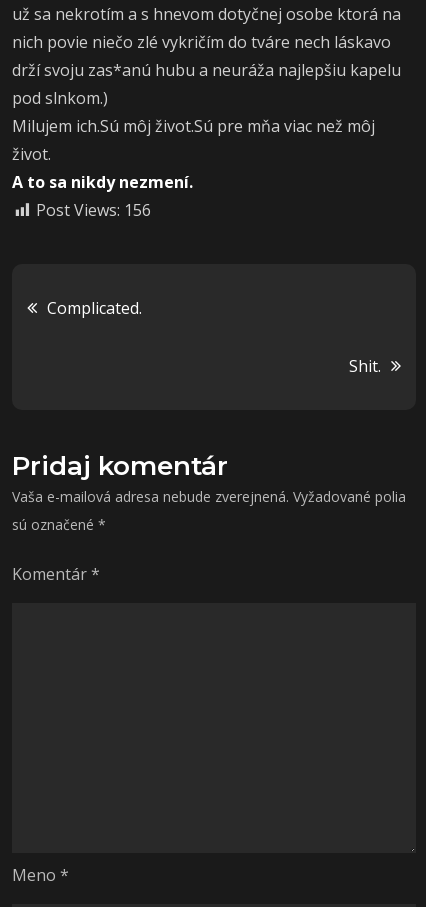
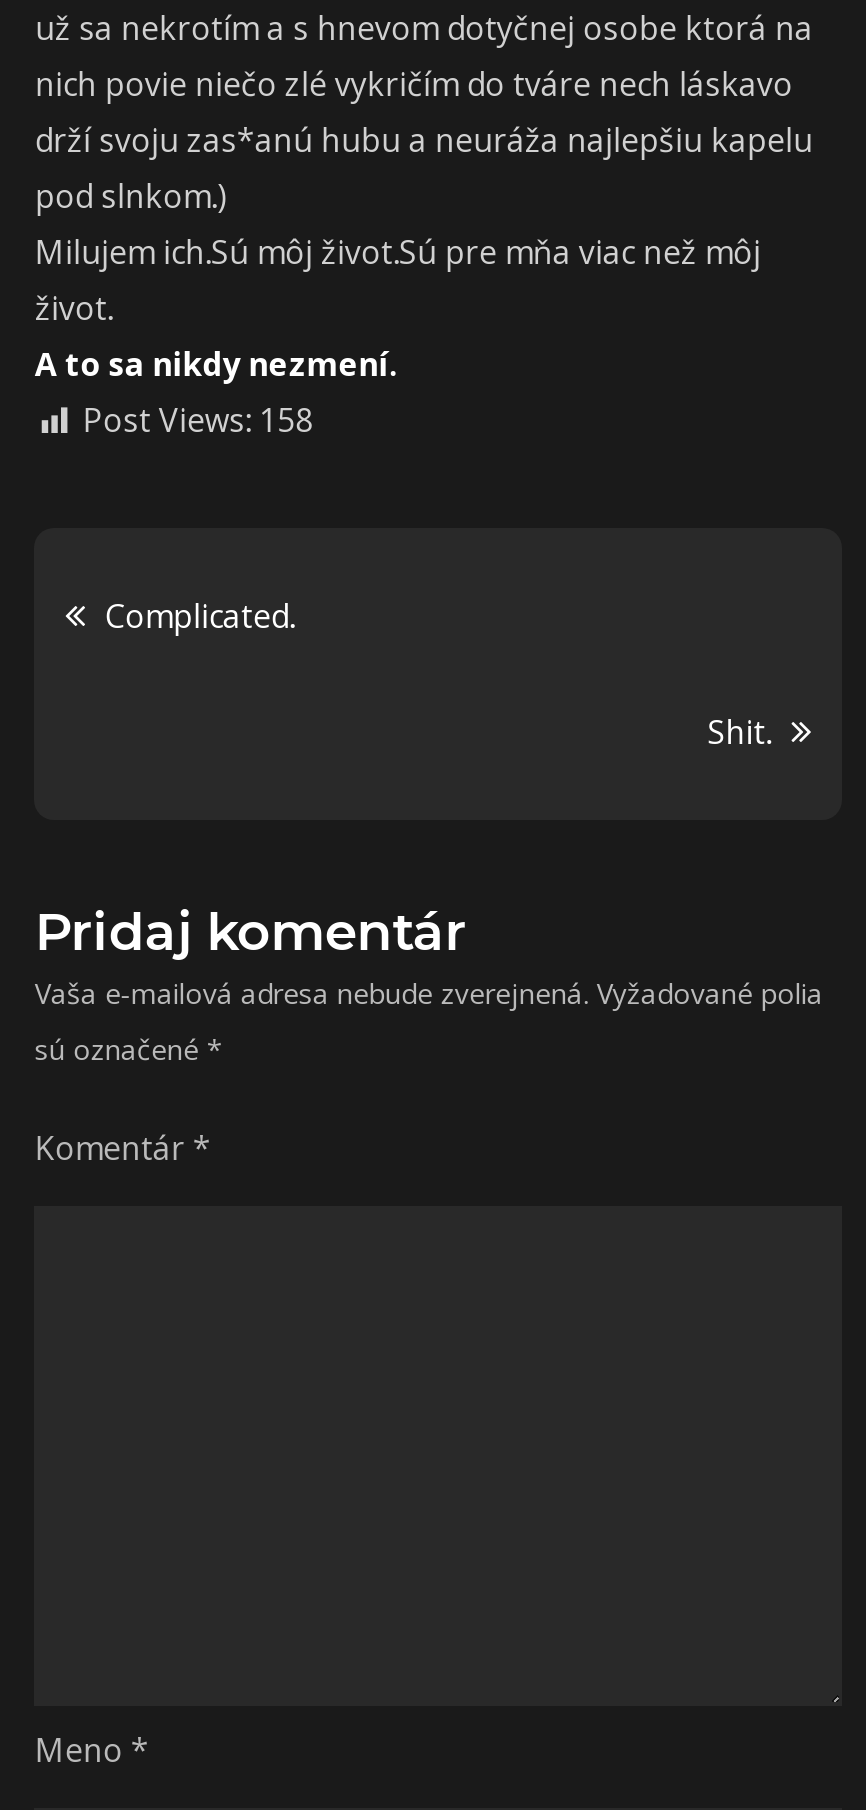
- Post Views: 156
+ Post Views: 158
